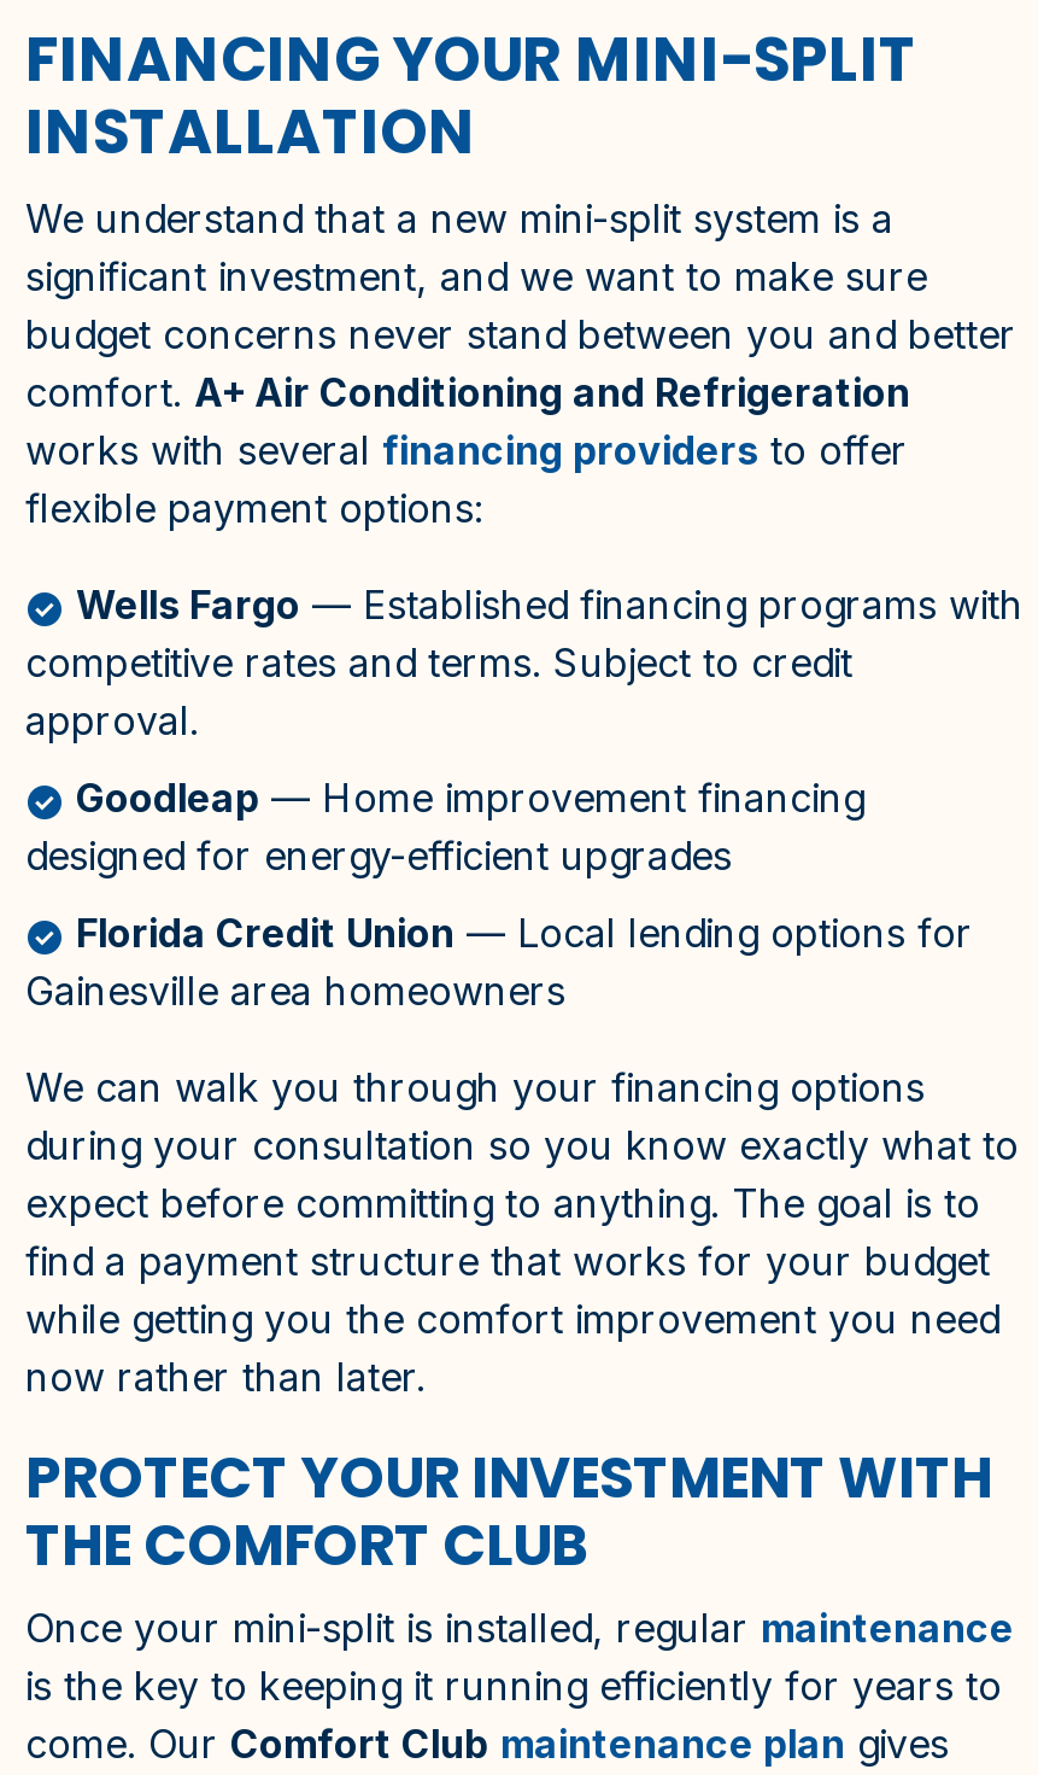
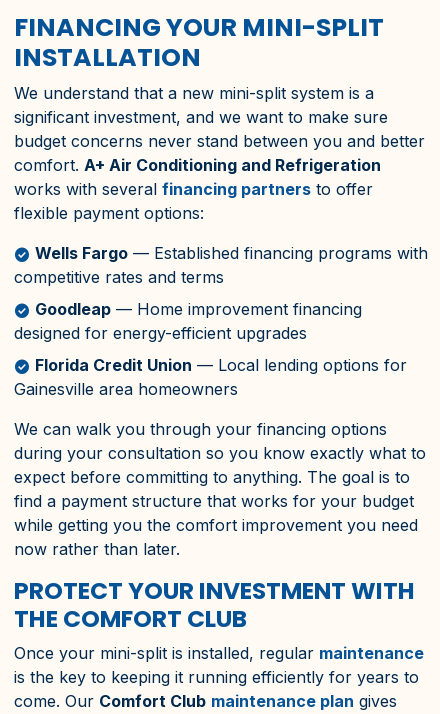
- works with several financing providers to offer
+ works with several financing partners to offer

- competitive rates and terms. Subject to credit
- approval.
+ competitive rates and terms
